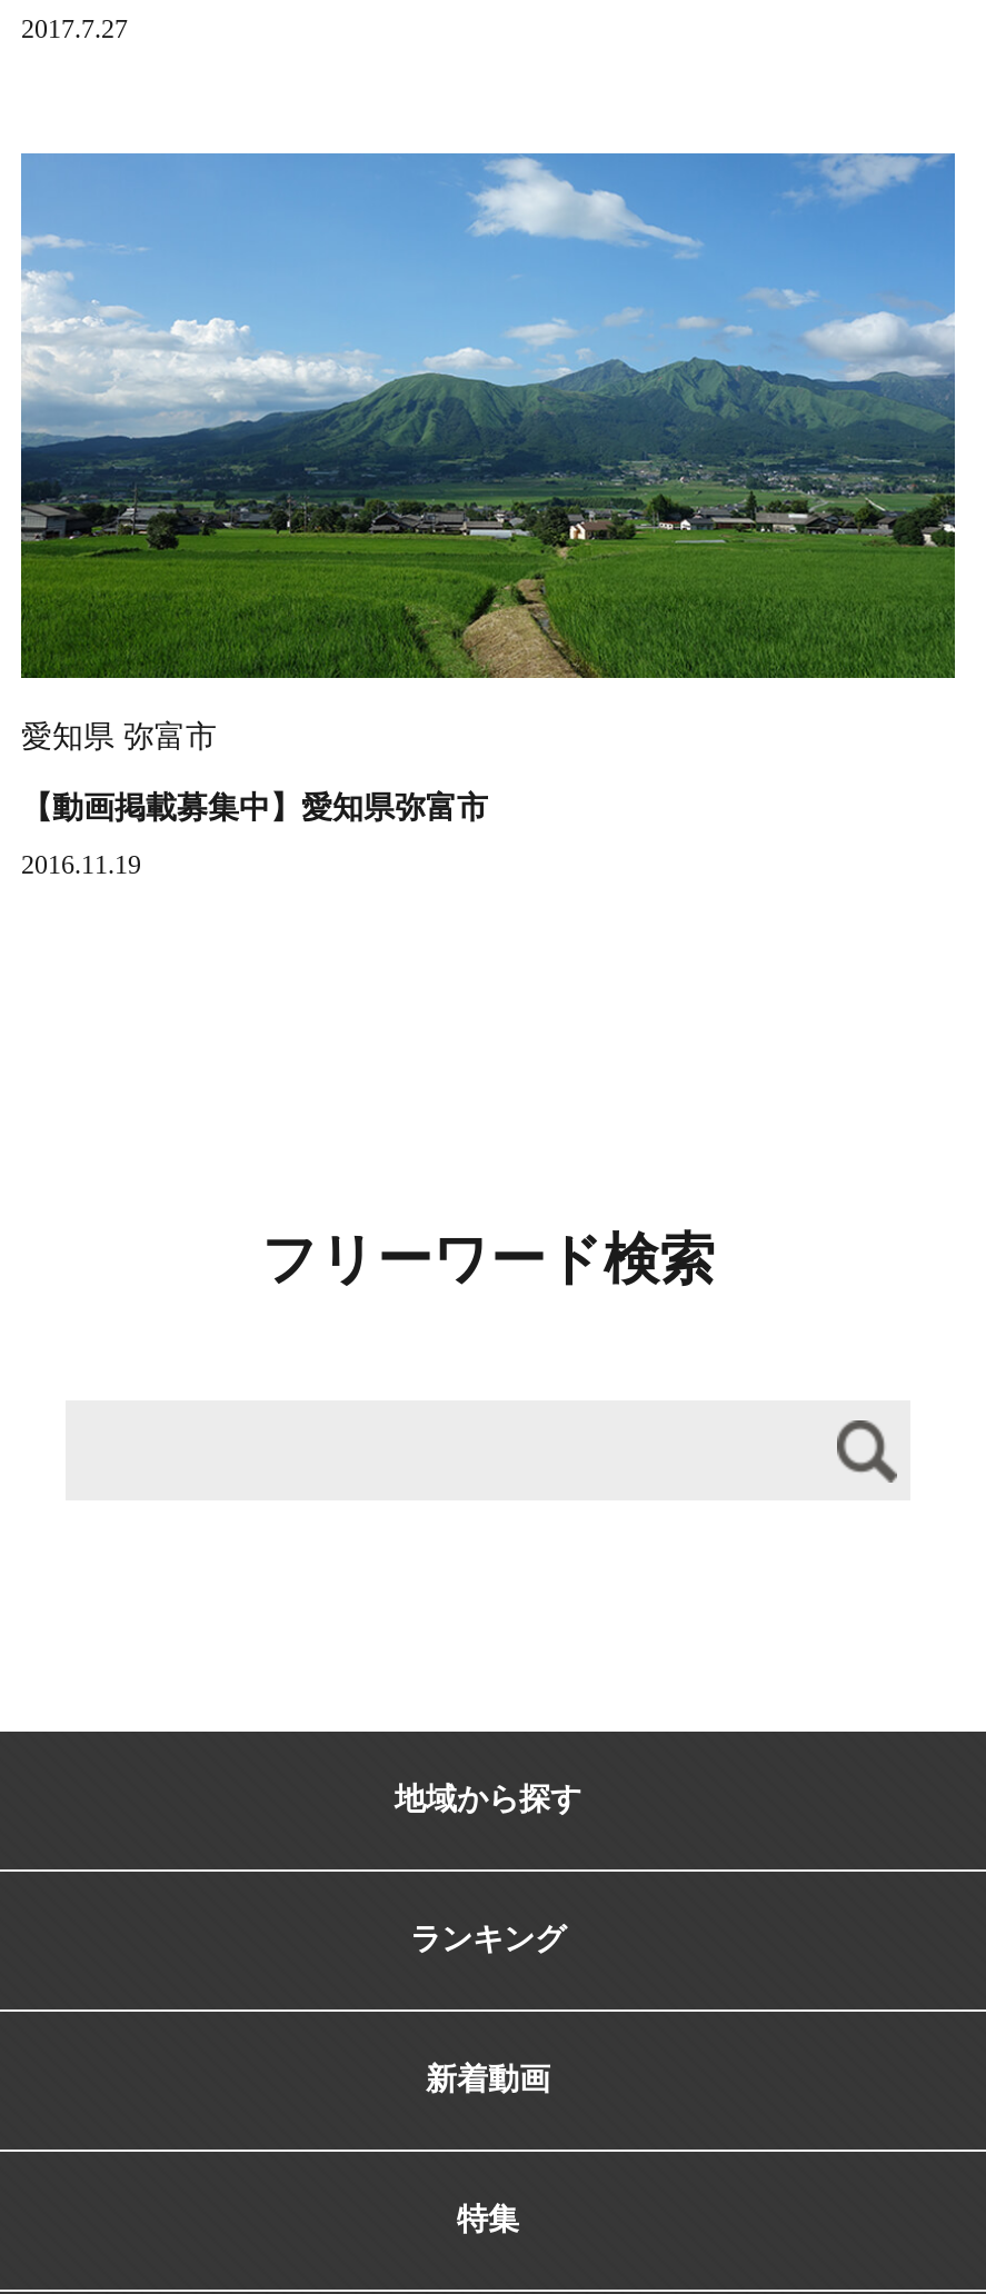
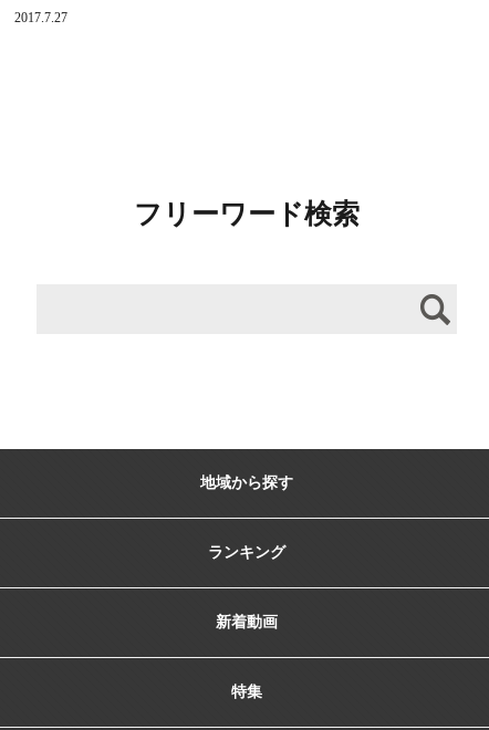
- [image]
- 愛知県 弥富市
- 【動画掲載募集中】愛知県弥富市
- 2016.11.19
